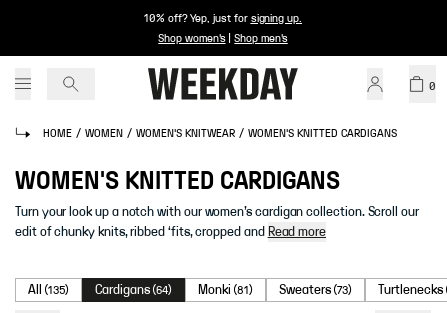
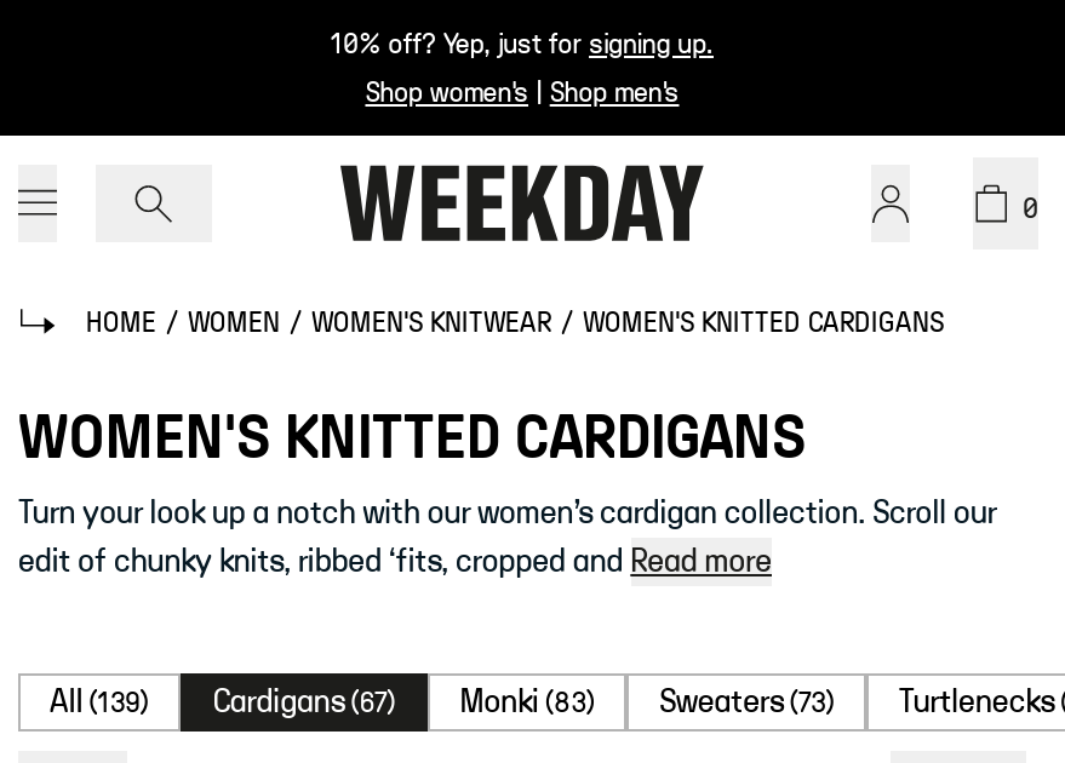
- All (135)
+ All (139)

- Cardigans (64)
+ Cardigans (67)

- Monki (81)
+ Monki (83)
